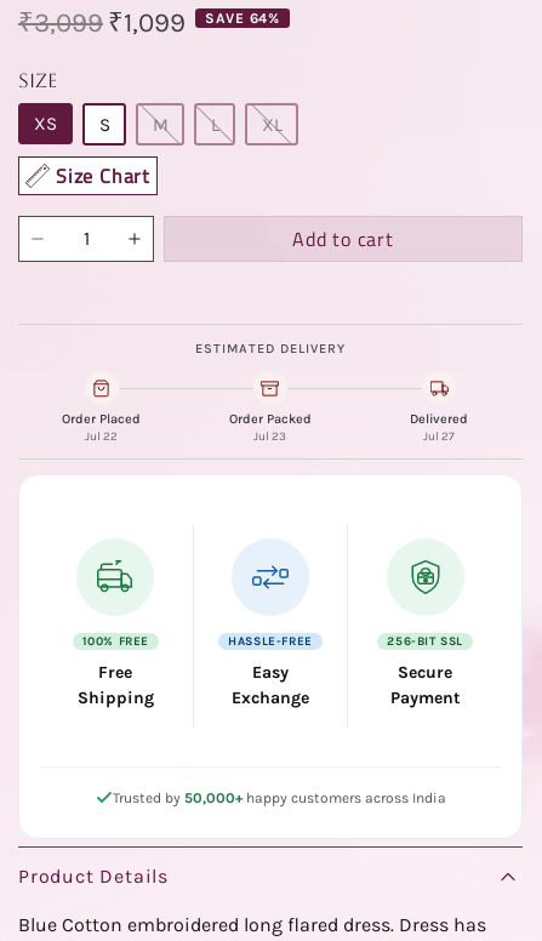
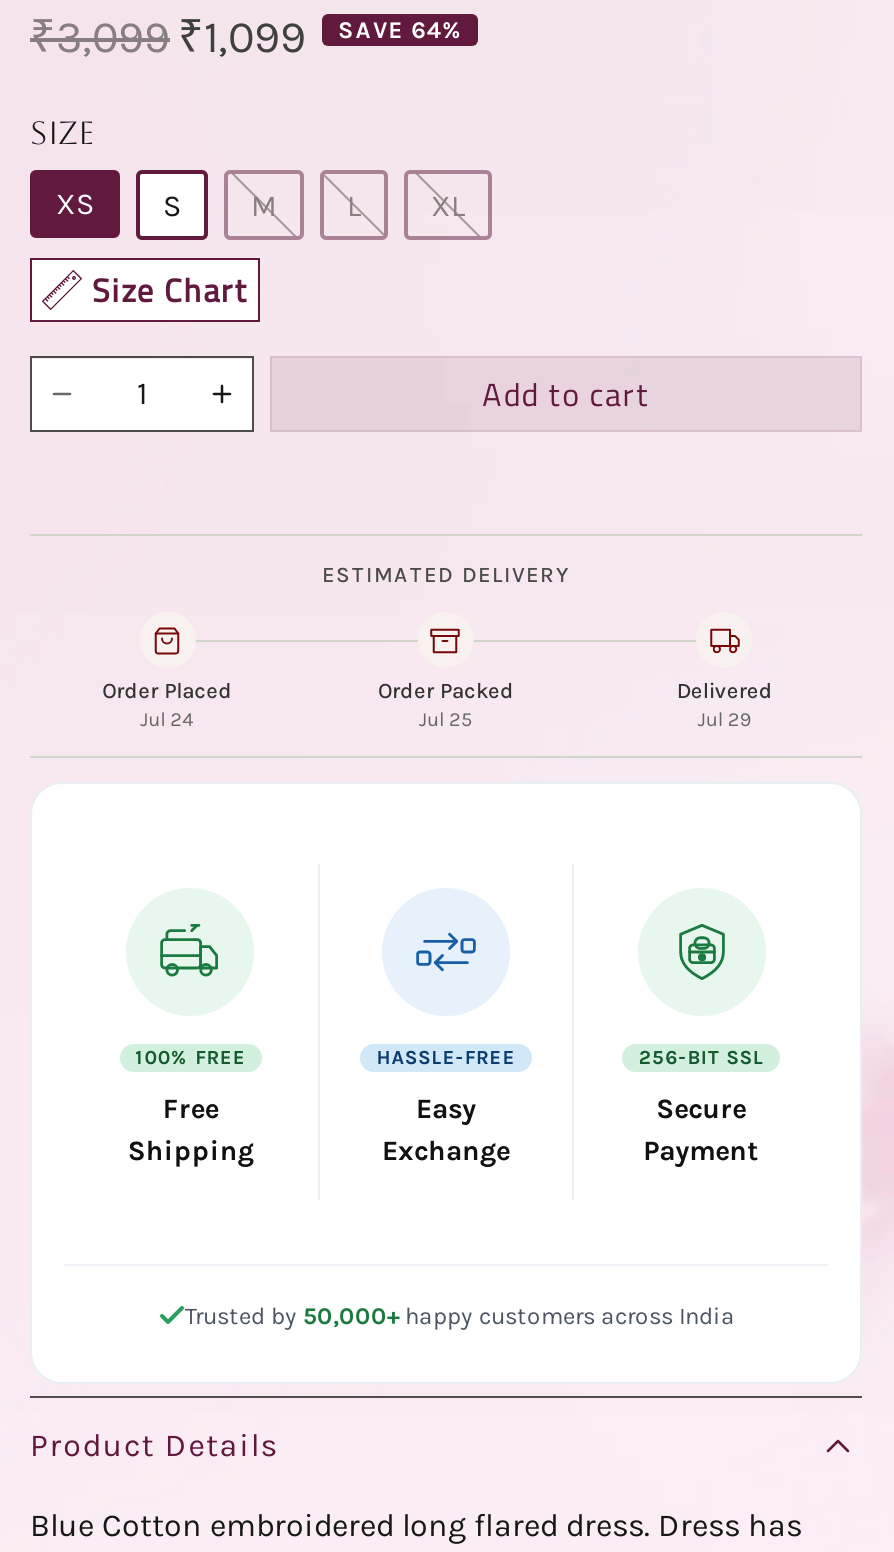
- Jul 22
+ Jul 24

- Jul 23
+ Jul 25

- Jul 27
+ Jul 29
